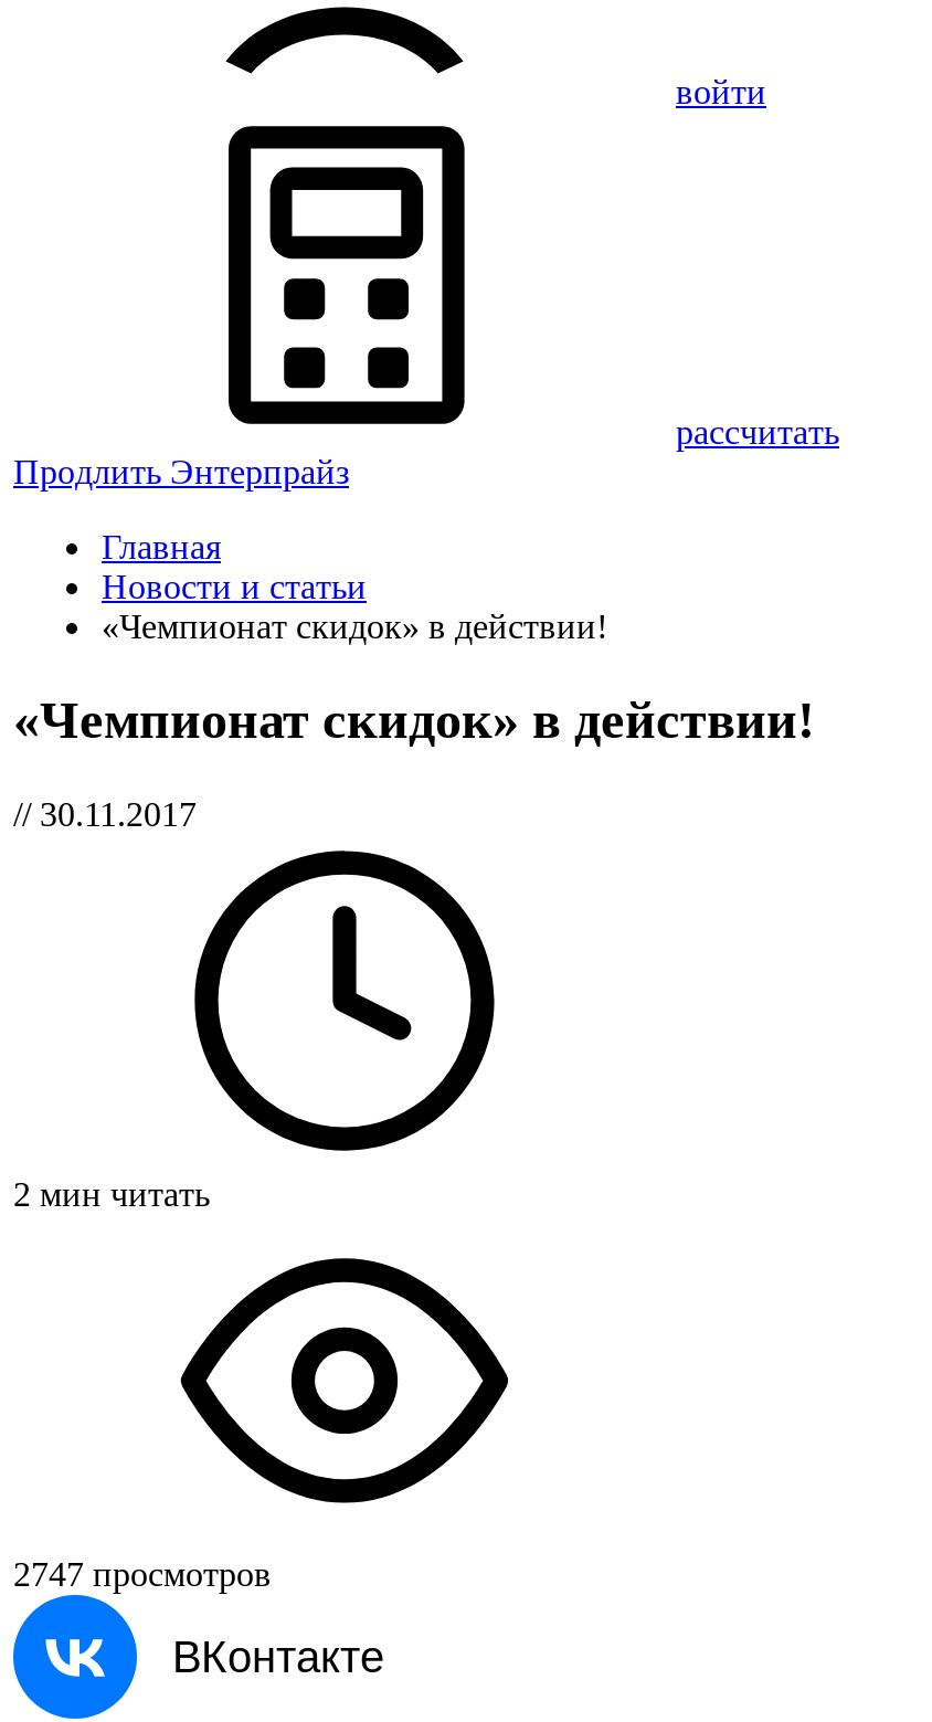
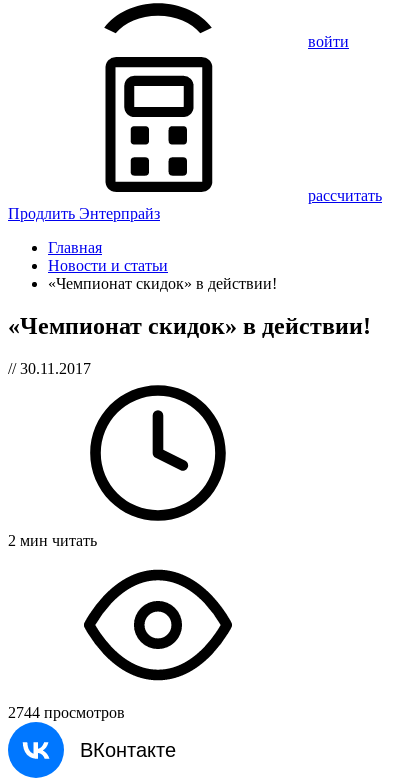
- 2747 просмотров
+ 2744 просмотров
